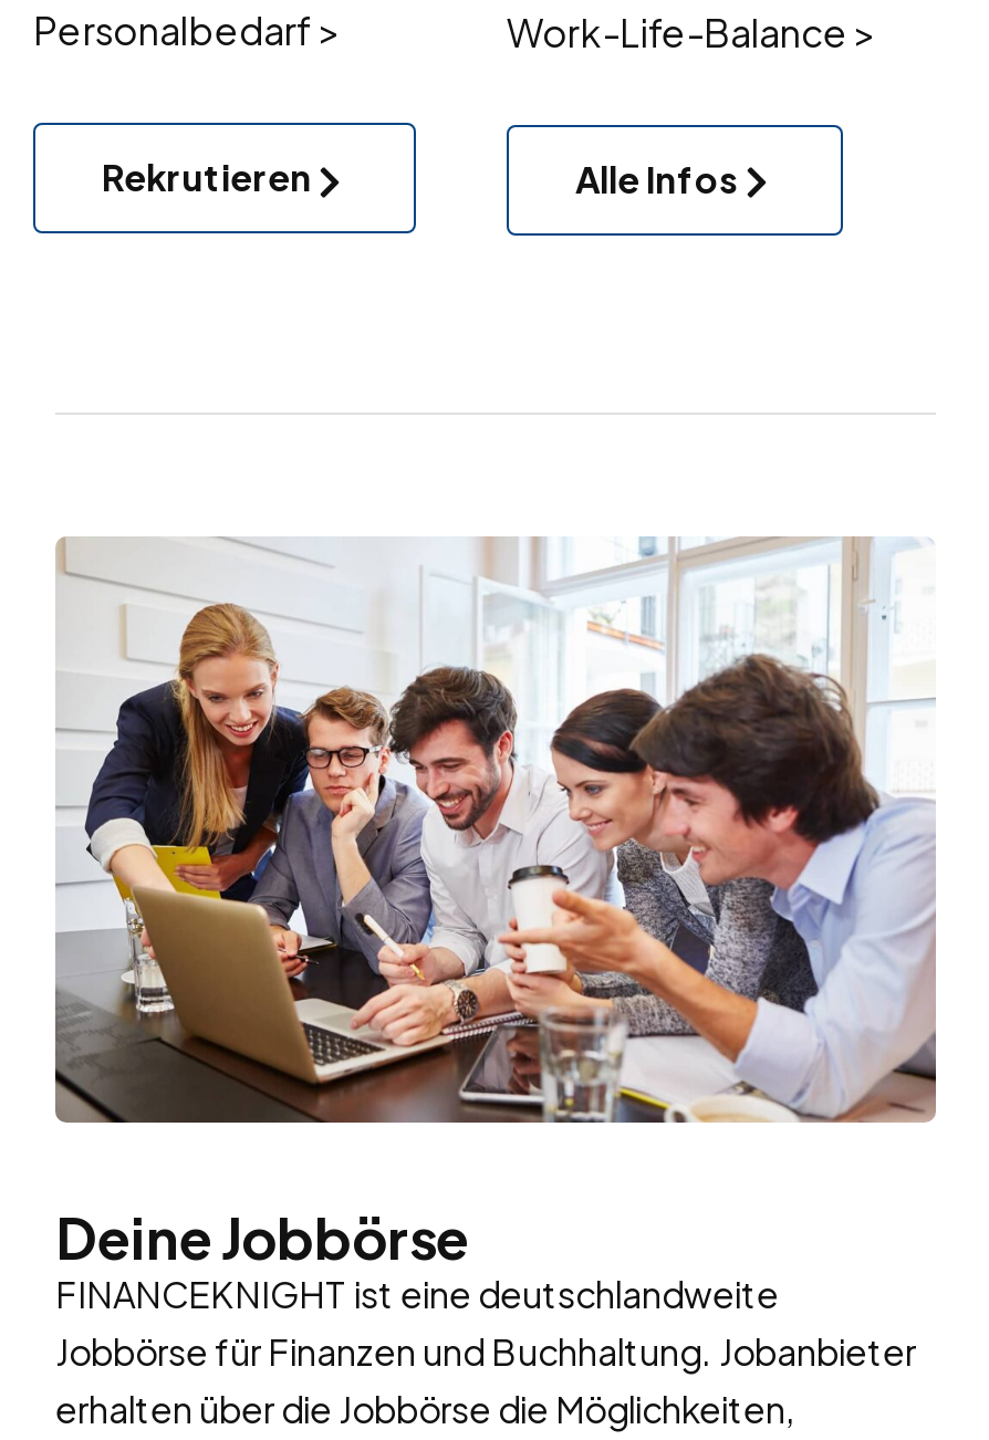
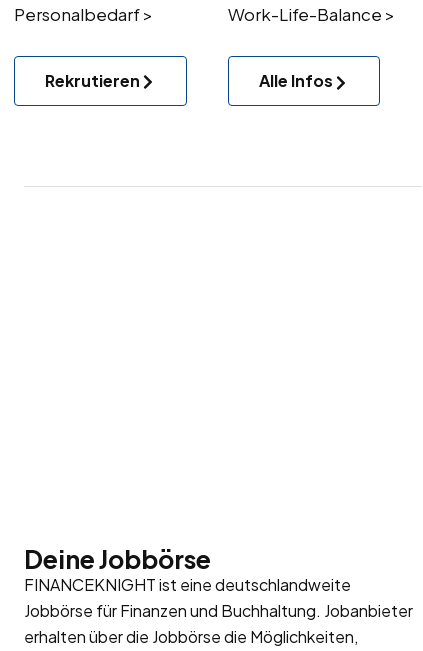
- [image]
